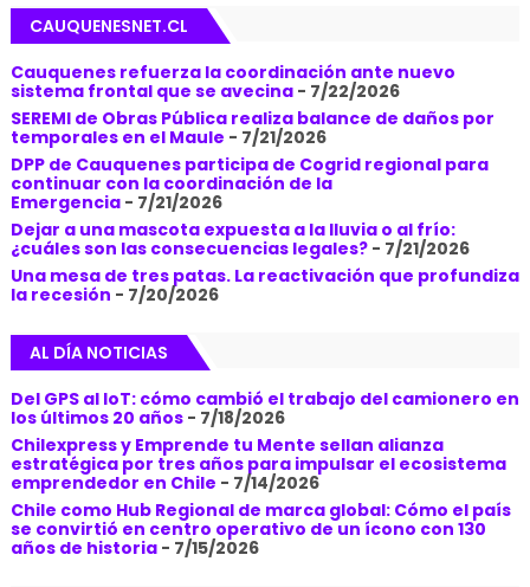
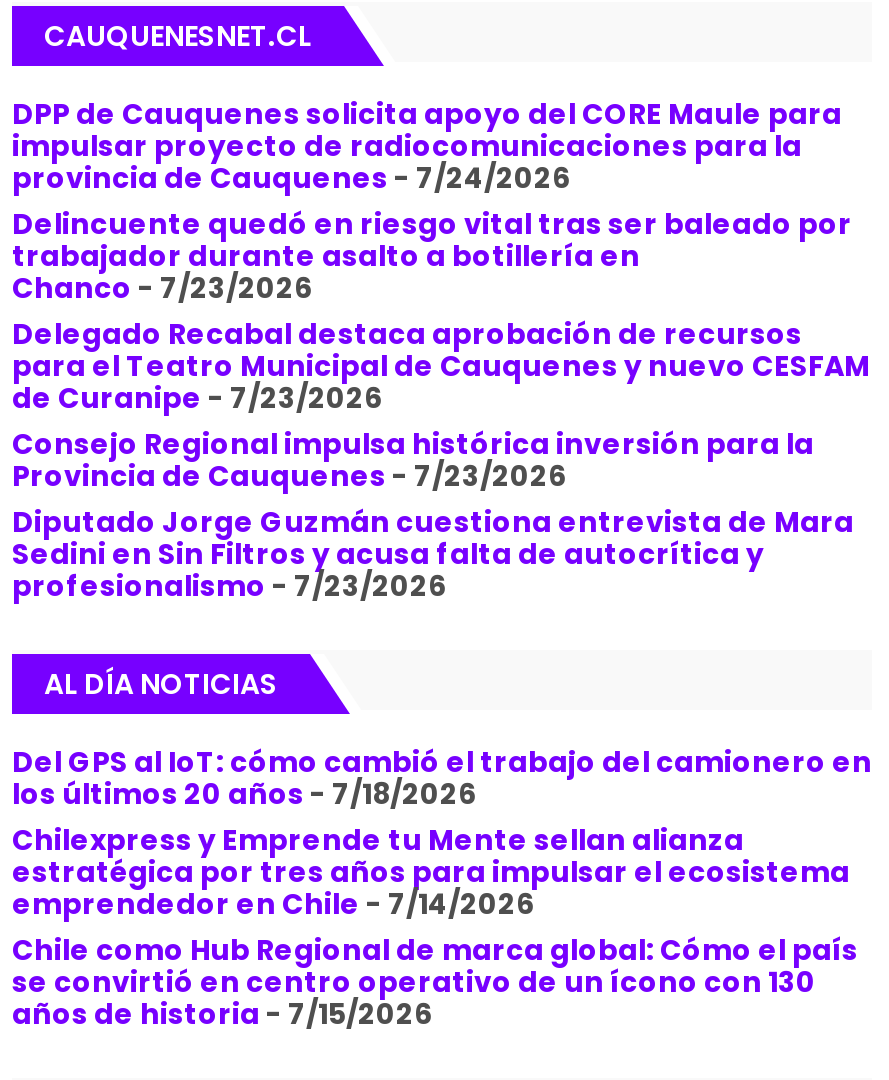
- Cauquenes refuerza la coordinación ante nuevo
- sistema frontal que se avecina - 7/22/2026
- SEREMI de Obras Pública realiza balance de daños por
- temporales en el Maule - 7/21/2026
- DPP de Cauquenes participa de Cogrid regional para
- continuar con la coordinación de la
- Emergencia - 7/21/2026
- Dejar a una mascota expuesta a la lluvia o al frío:
- ¿cuáles son las consecuencias legales? - 7/21/2026
- Una mesa de tres patas. La reactivación que profundiza
- la recesión - 7/20/2026
+ DPP de Cauquenes solicita apoyo del CORE Maule para
+ impulsar proyecto de radiocomunicaciones para la
+ provincia de Cauquenes - 7/24/2026
+ Delincuente quedó en riesgo vital tras ser baleado por
+ trabajador durante asalto a botillería en
+ Chanco - 7/23/2026
+ Delegado Recabal destaca aprobación de recursos
+ para el Teatro Municipal de Cauquenes y nuevo CESFAM
+ de Curanipe - 7/23/2026
+ Consejo Regional impulsa histórica inversión para la
+ Provincia de Cauquenes - 7/23/2026
+ Diputado Jorge Guzmán cuestiona entrevista de Mara
+ Sedini en Sin Filtros y acusa falta de autocrítica y
+ profesionalismo - 7/23/2026
